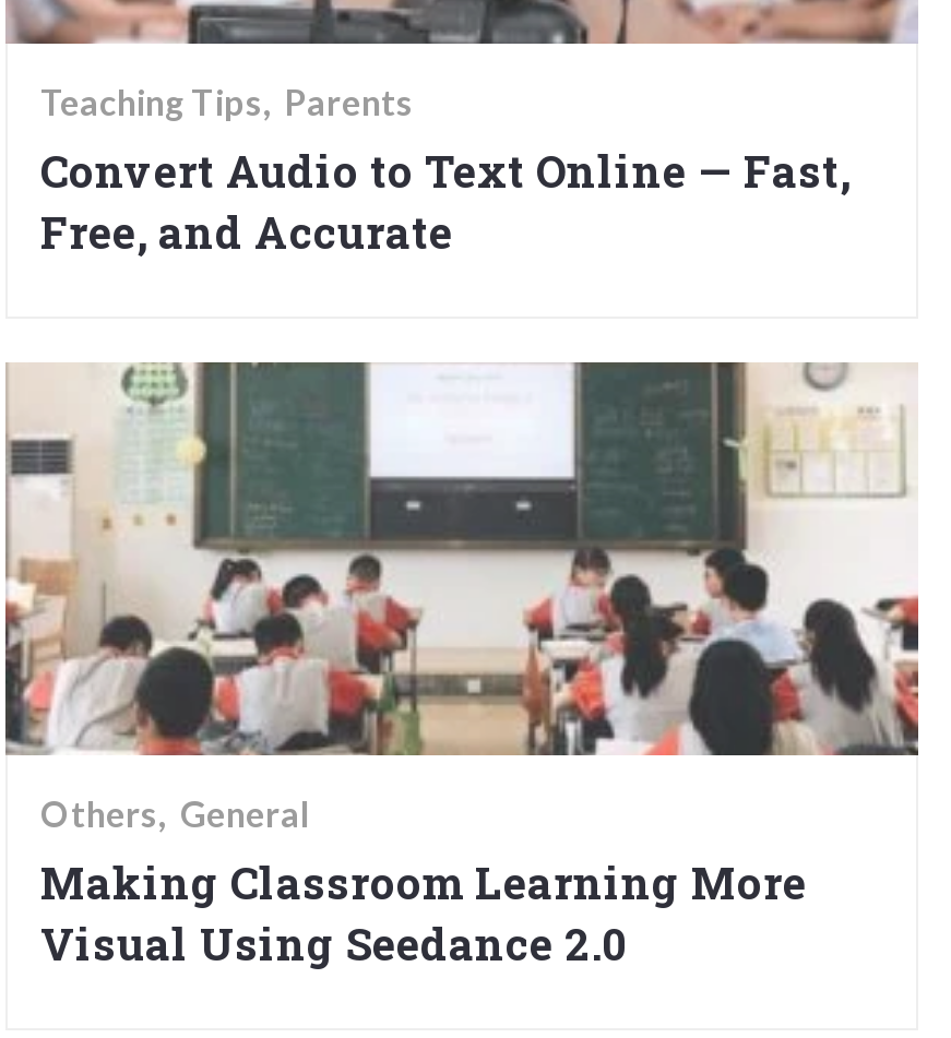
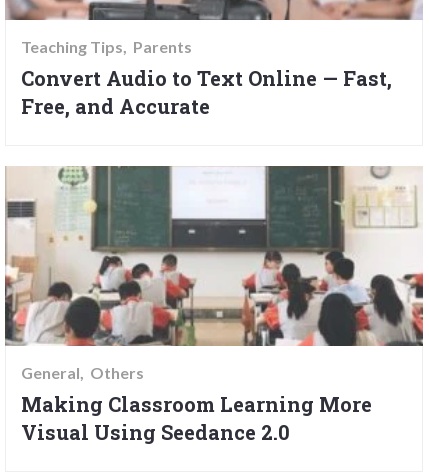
- Others General
+ General Others
